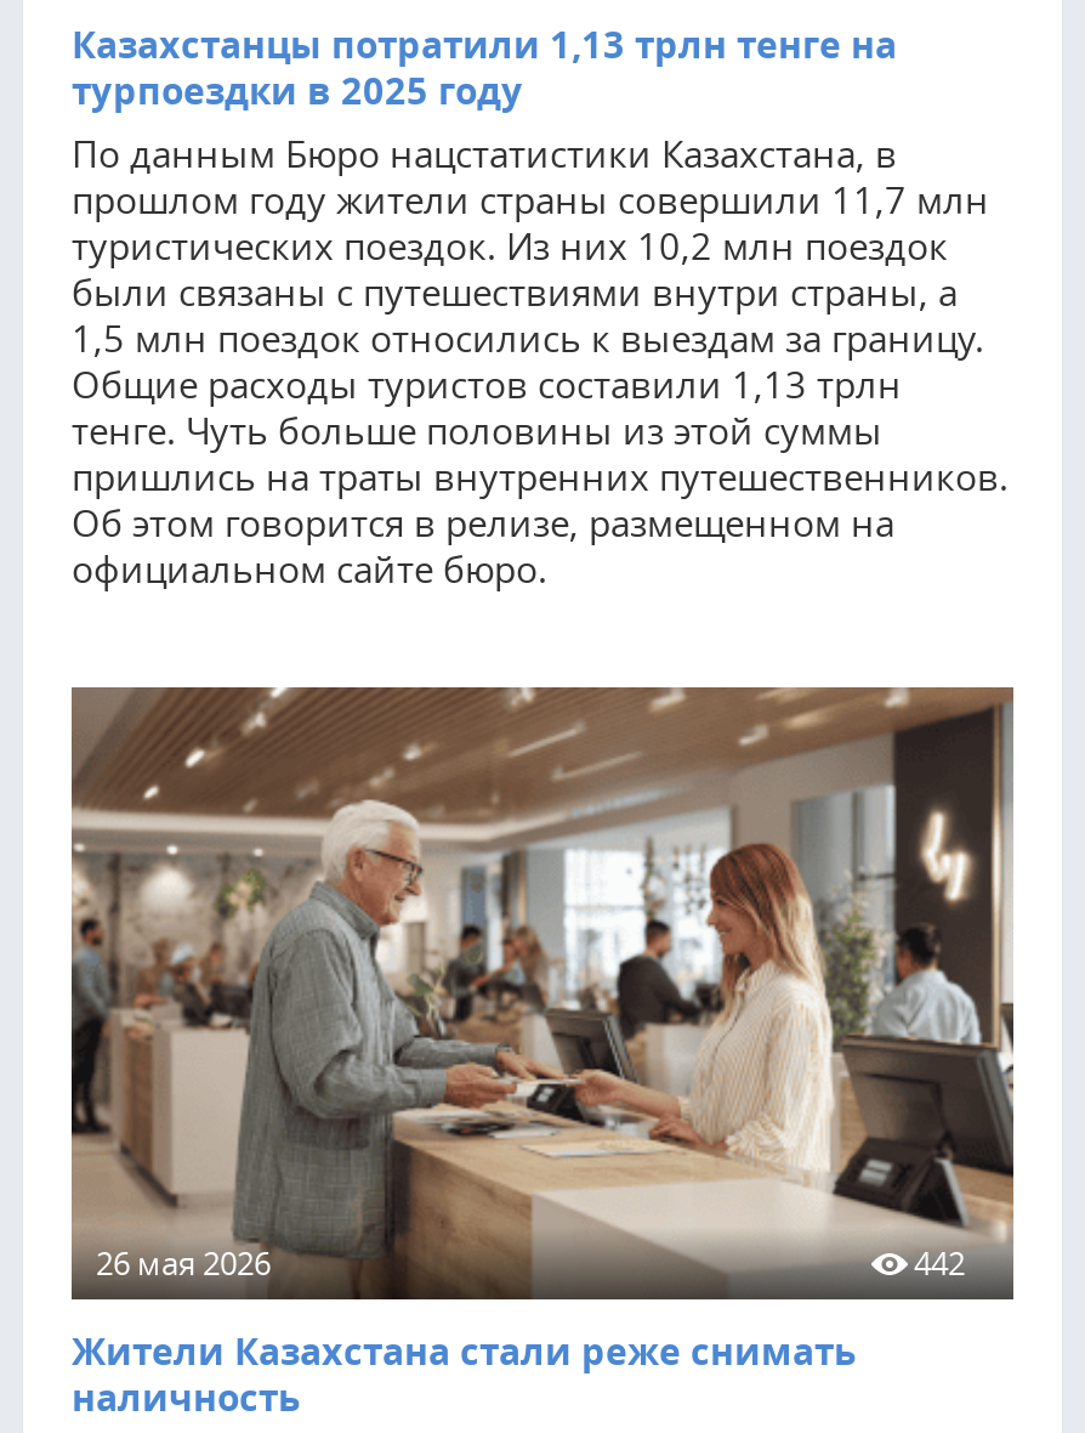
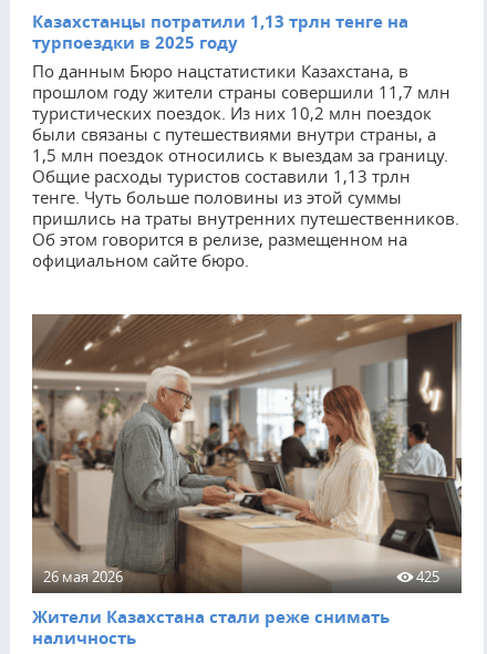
- 442
+ 425
